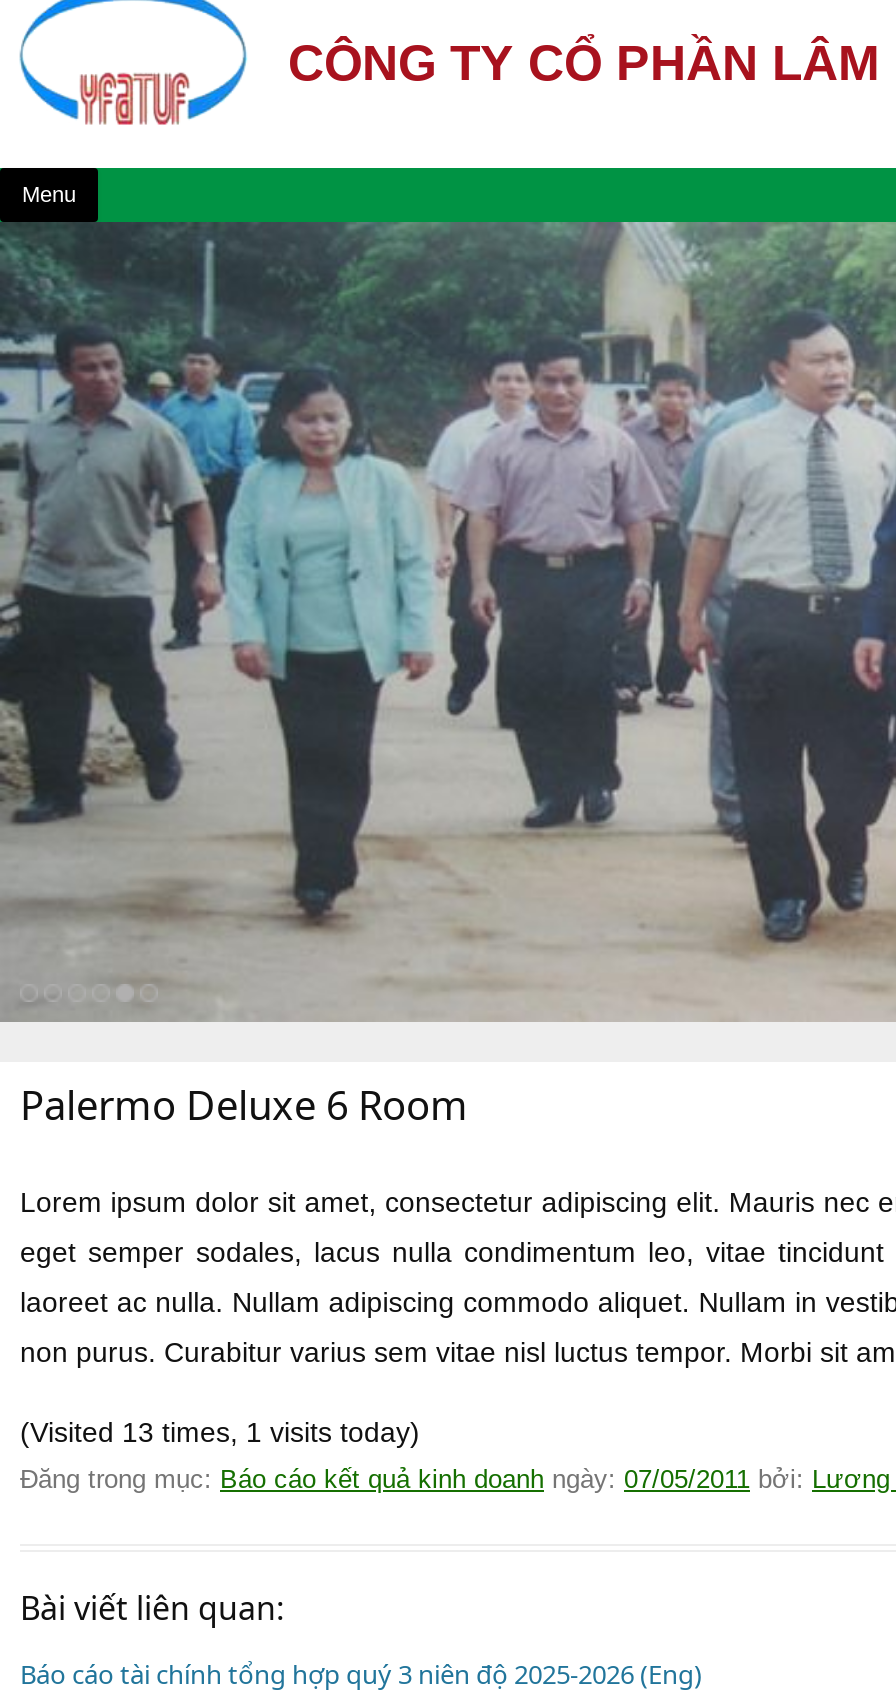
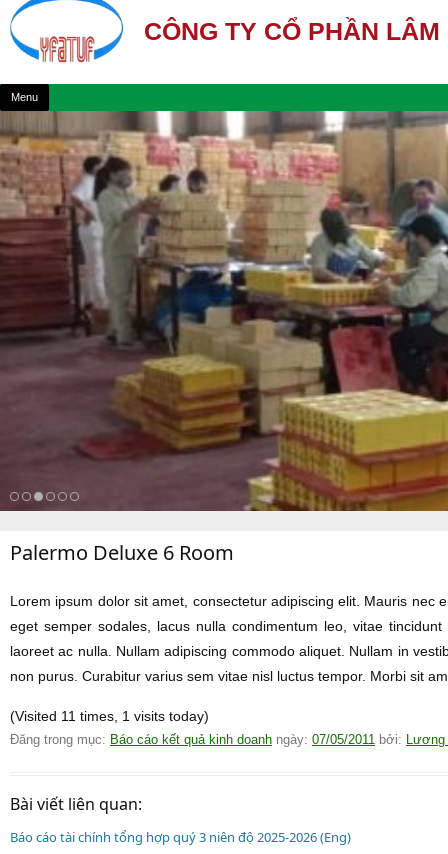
- [image]
+ [image]

- (Visited 13 times, 1 visits today)
+ (Visited 11 times, 1 visits today)
